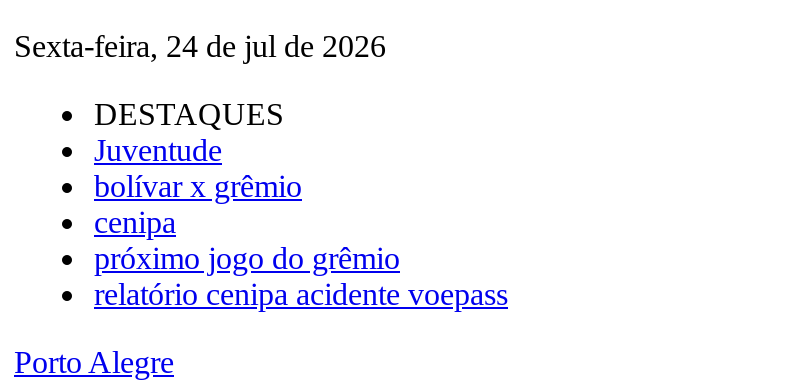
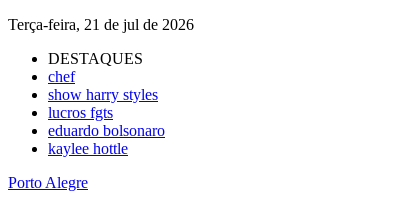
- Sexta-feira, 24 de jul de 2026
+ Terça-feira, 21 de jul de 2026

- Juventude
- bolívar x grêmio
- cenipa
- próximo jogo do grêmio
- relatório cenipa acidente voepass
+ chef
+ show harry styles
+ lucros fgts
+ eduardo bolsonaro
+ kaylee hottle
